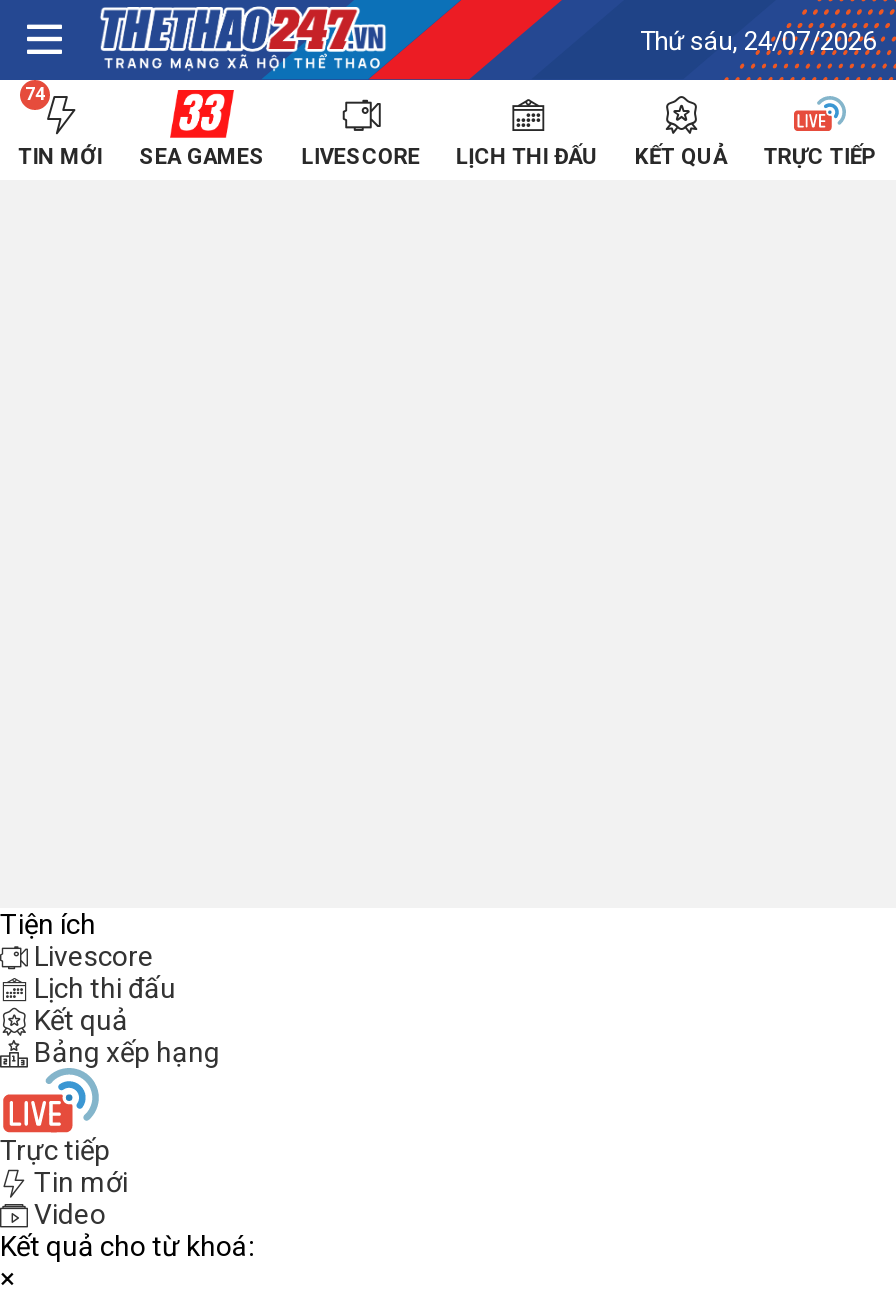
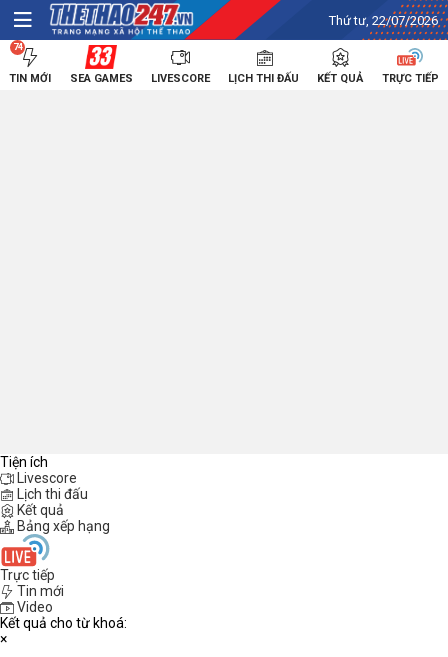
- Thứ sáu, 24/07/2026
+ Thứ tư, 22/07/2026
